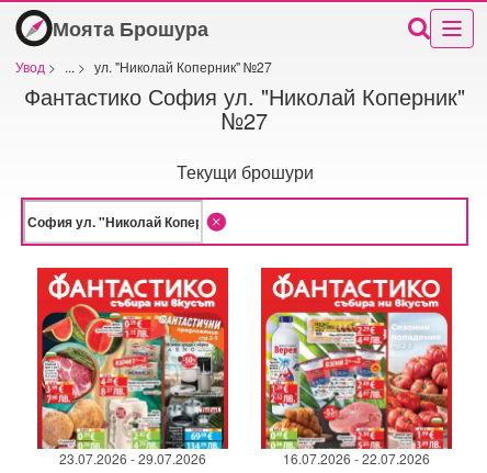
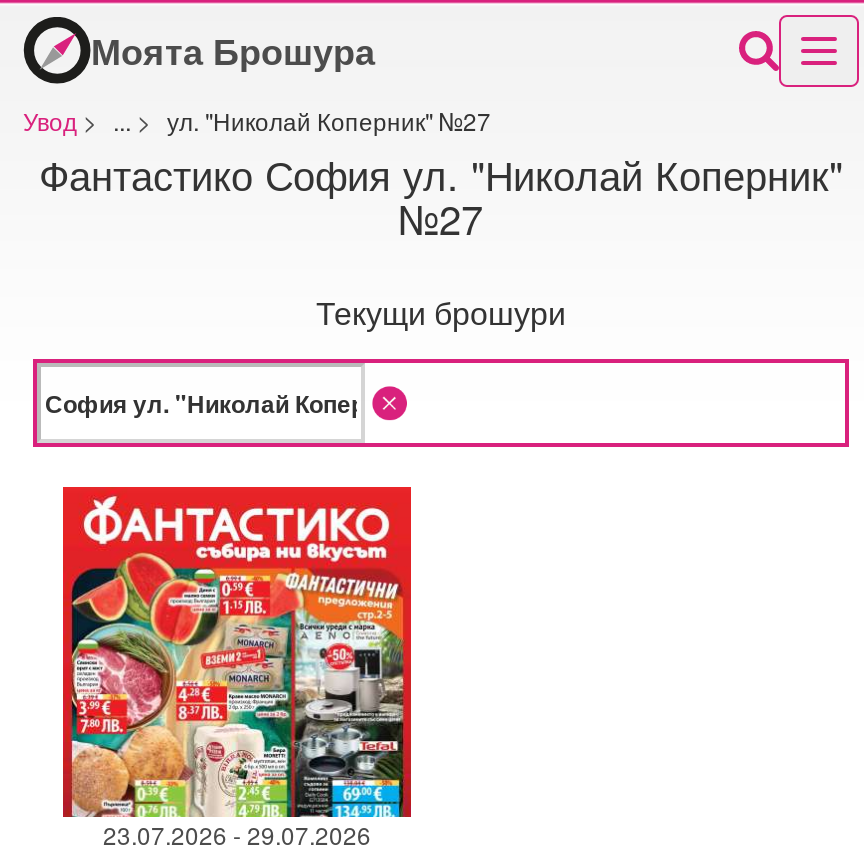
- [image]
- 16.07.2026 - 22.07.2026
